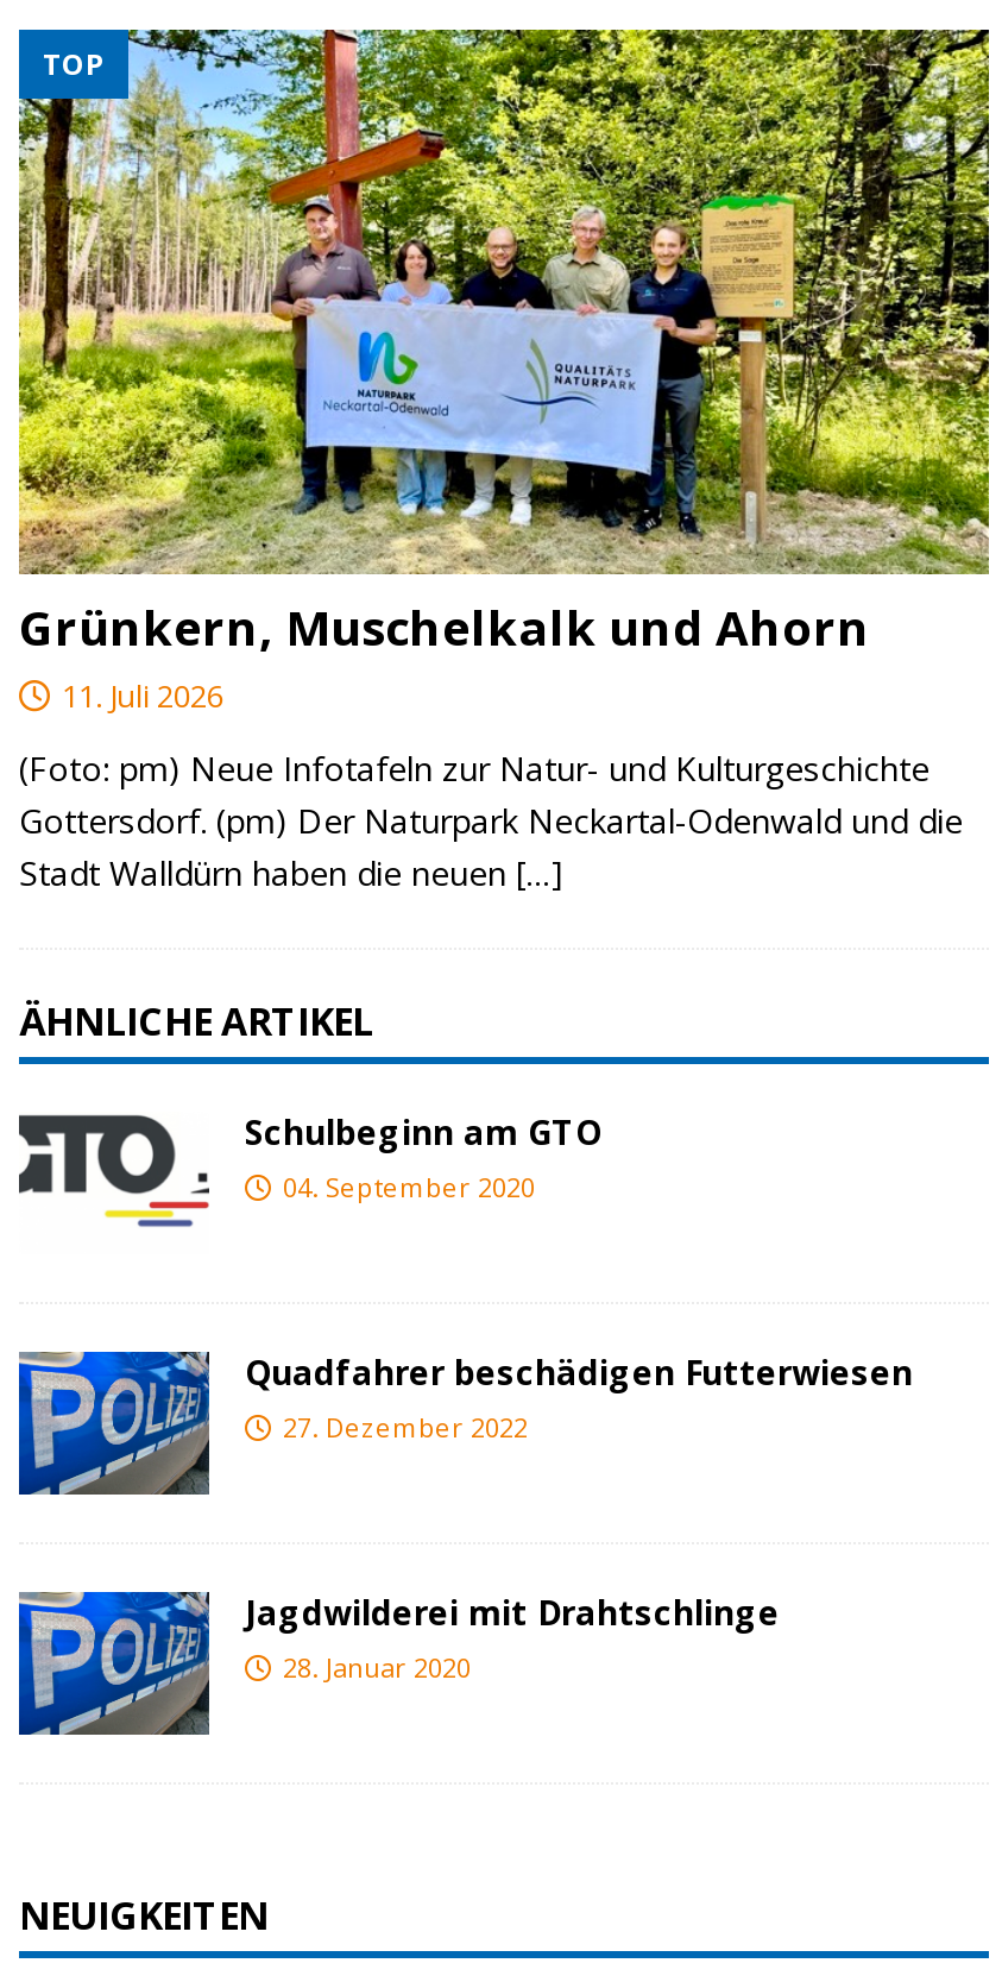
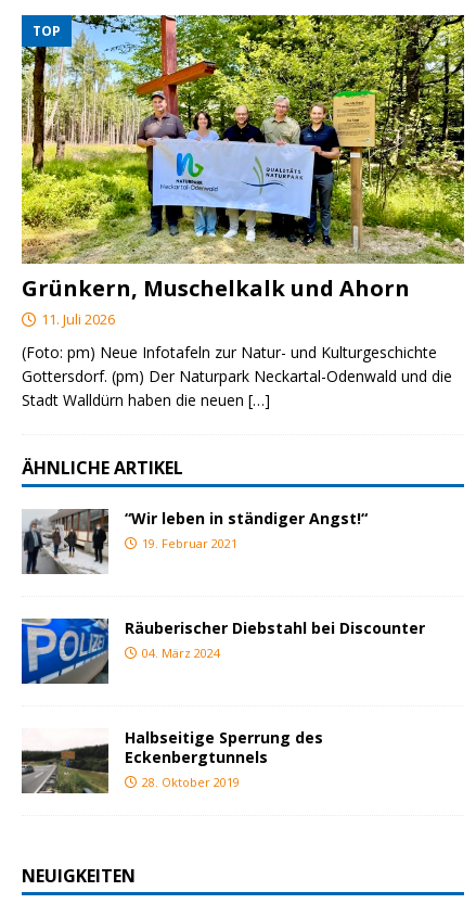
- [image]
- Schulbeginn am GTO
- 04. September 2020
+ [image]
+ “Wir leben in ständiger Angst!“
+ 19. Februar 2021

- Quadfahrer beschädigen Futterwiesen
- 27. Dezember 2022
+ Räuberischer Diebstahl bei Discounter
+ 04. März 2024

- [image]
- Jagdwilderei mit Drahtschlinge
- 28. Januar 2020
+ [image]
+ Halbseitige Sperrung des
+ Eckenbergtunnels
+ 28. Oktober 2019
